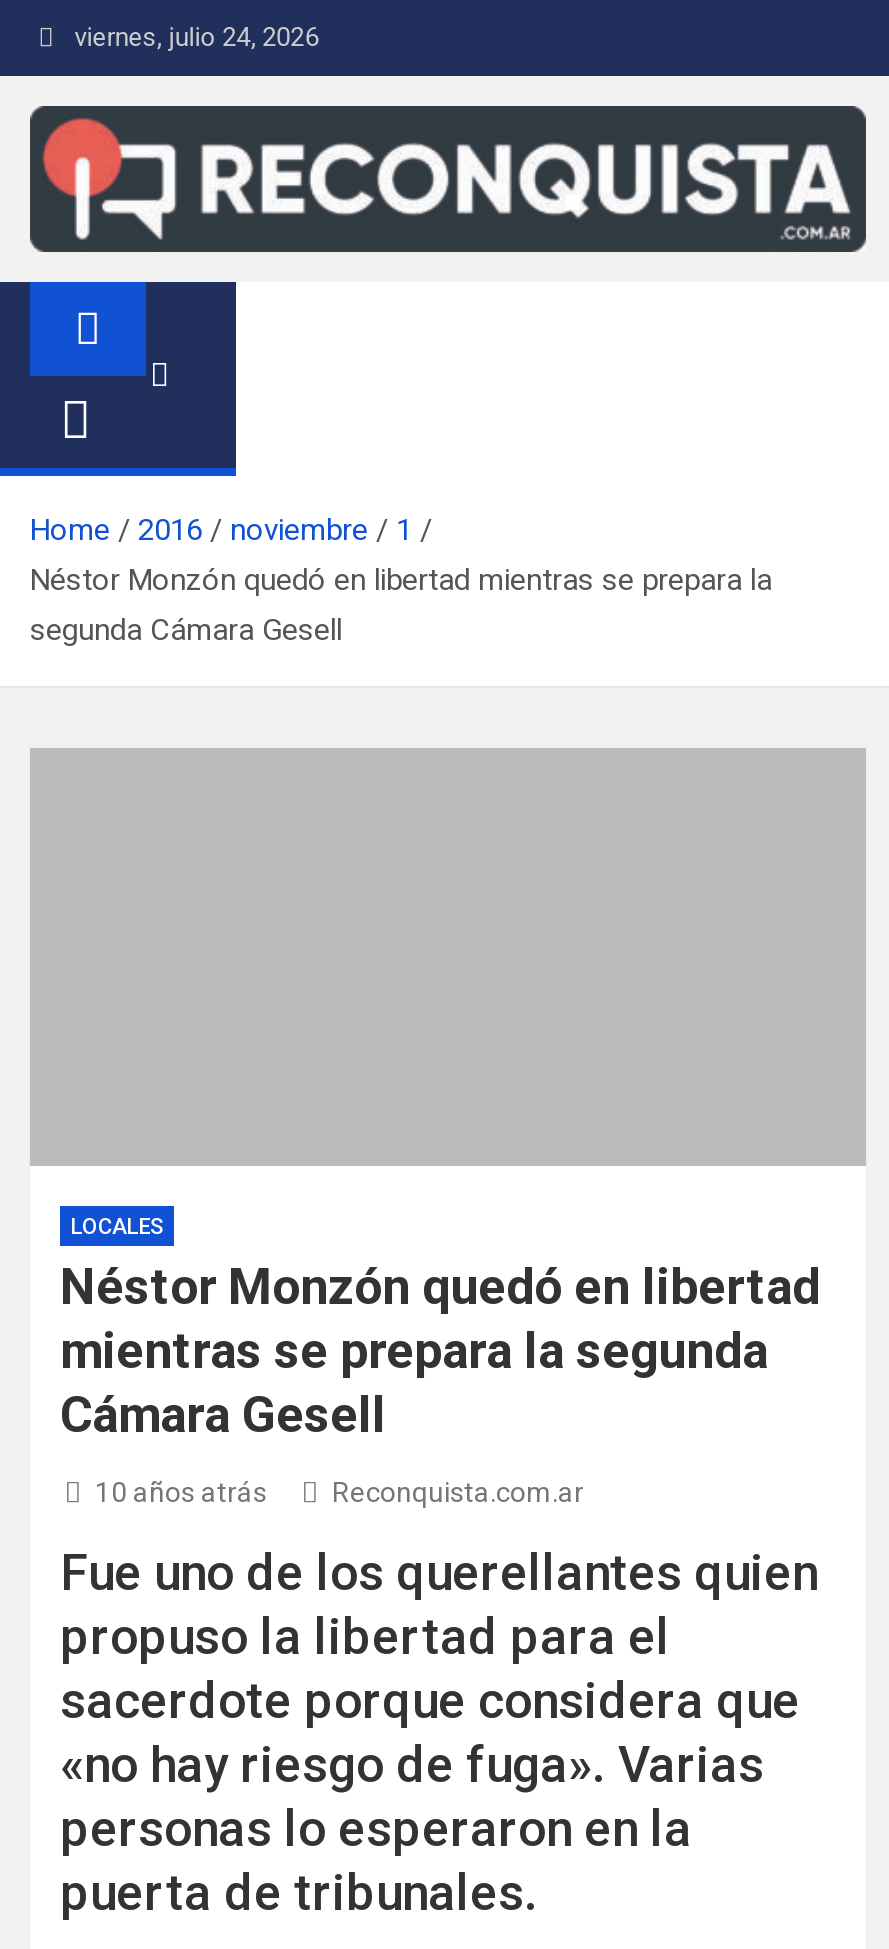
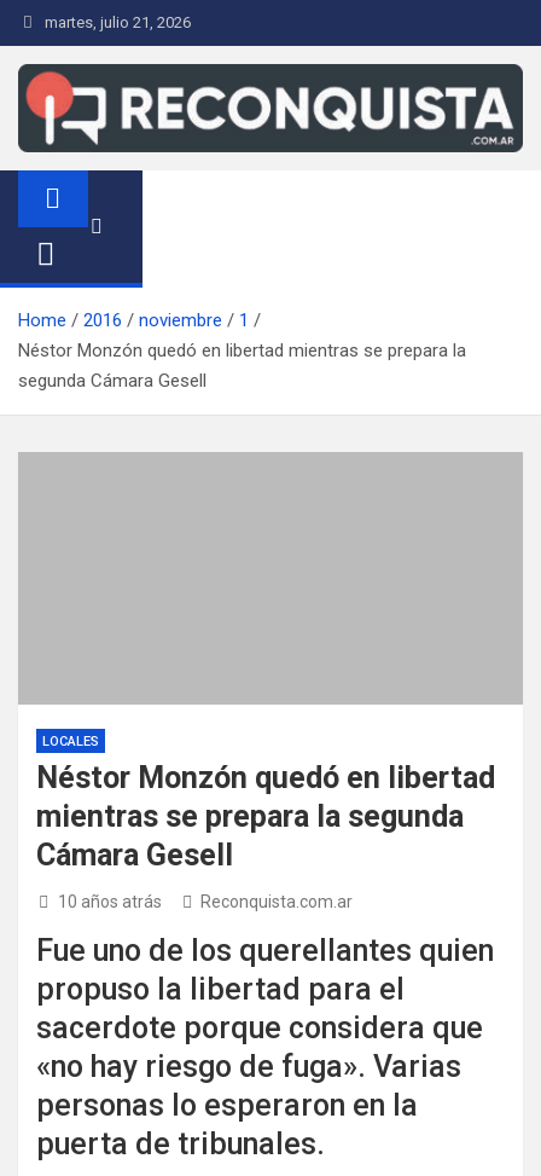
- viernes, julio 24, 2026
+ martes, julio 21, 2026
